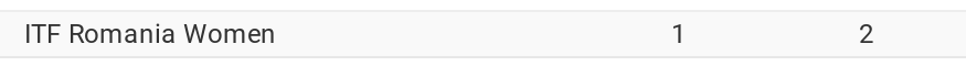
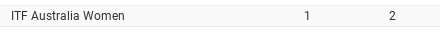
- ITF Romania Women
+ ITF Australia Women
